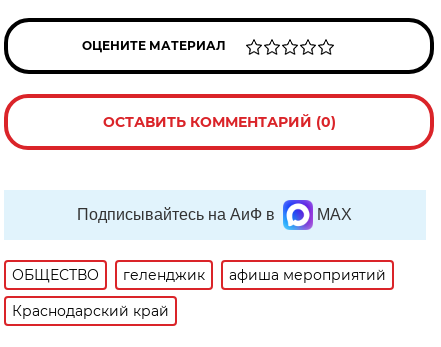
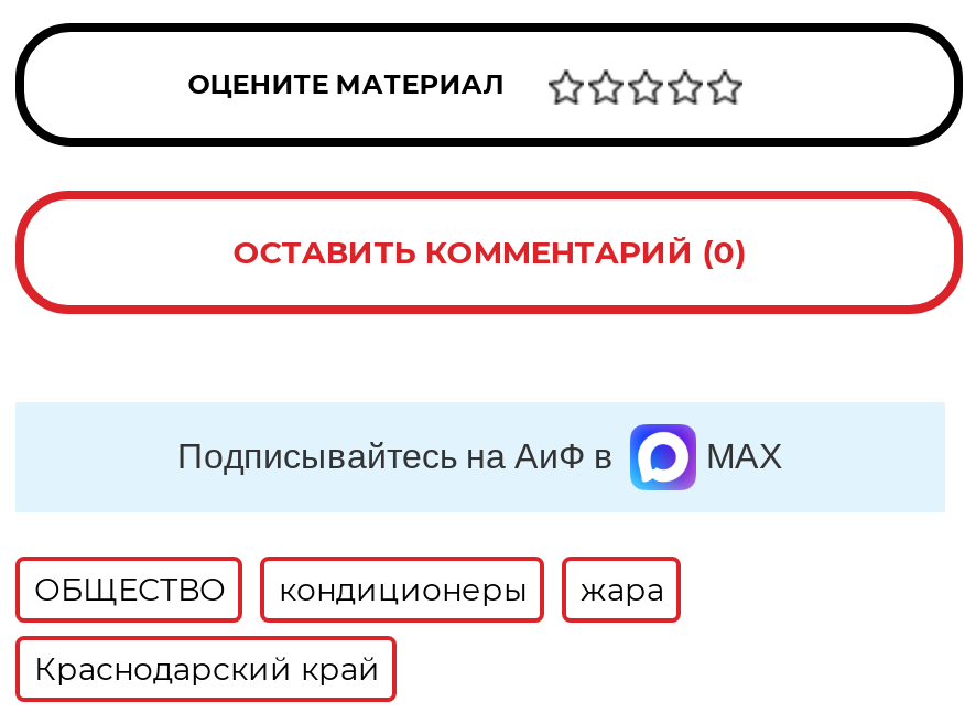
- геленджик
- афиша мероприятий
+ кондиционеры
+ жара
